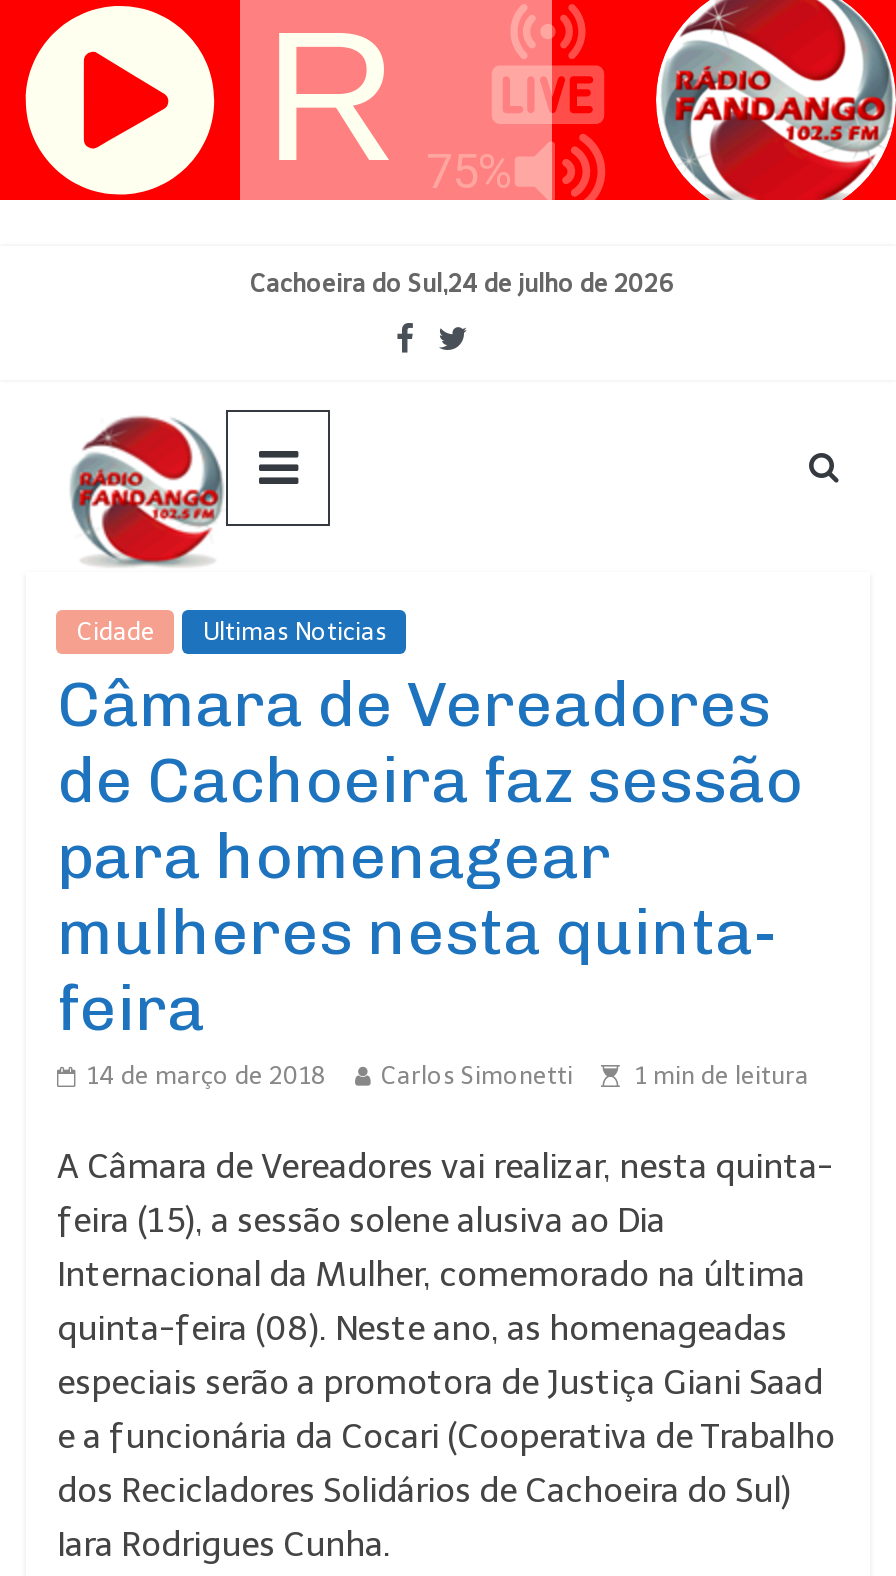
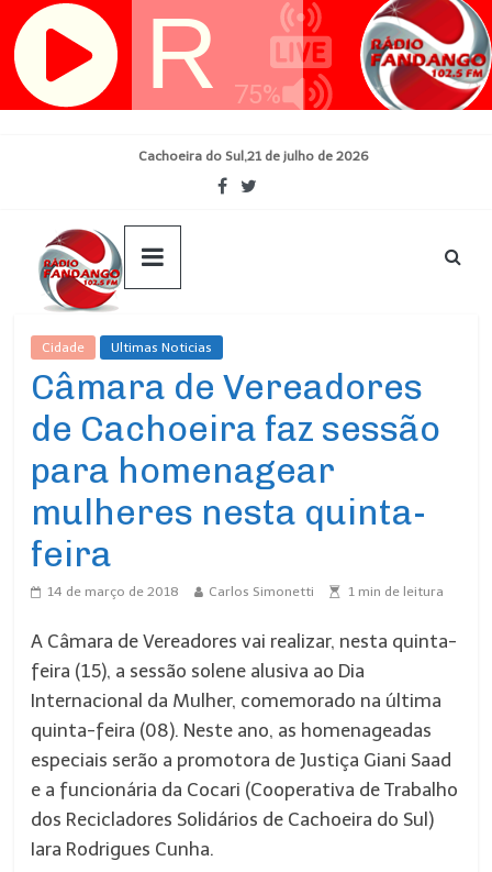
- Cachoeira do Sul,24 de julho de 2026
+ Cachoeira do Sul,21 de julho de 2026
